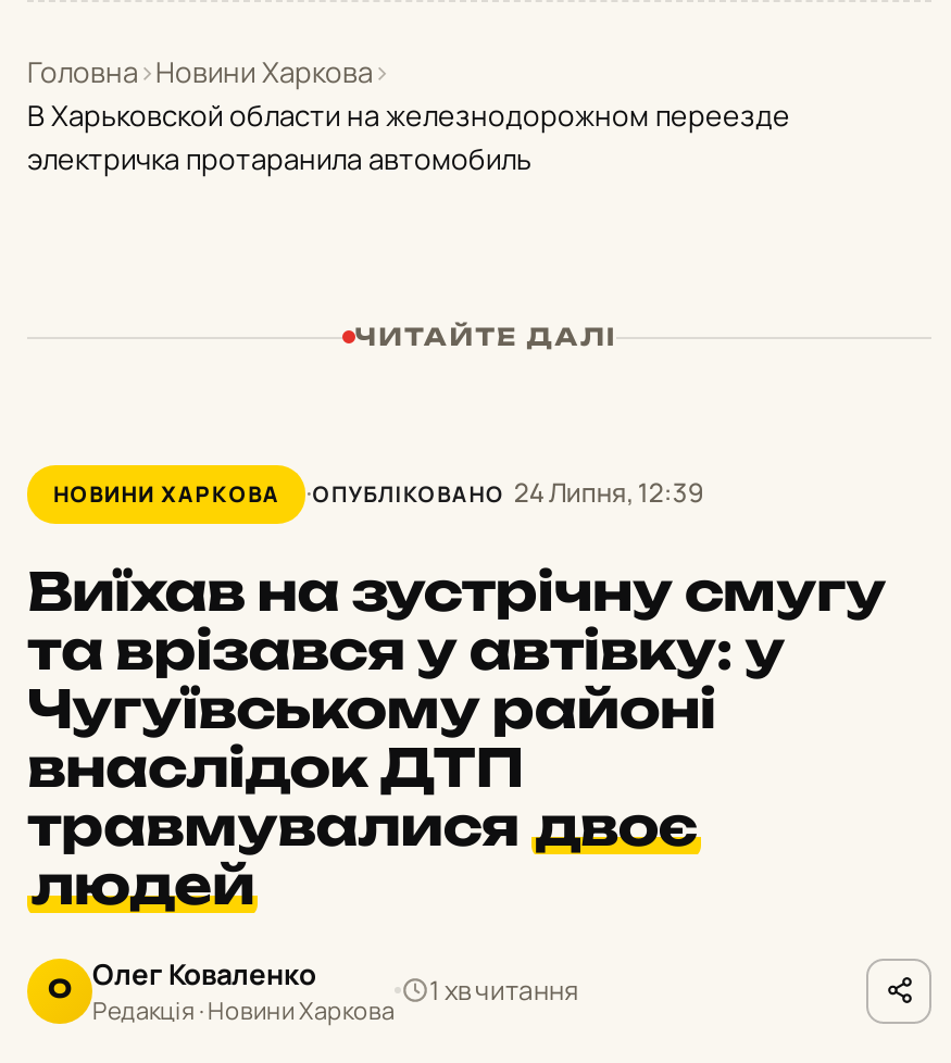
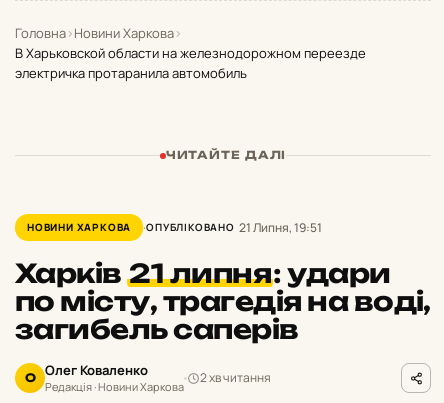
- ОПУБЛІКОВАНО 24 Липня, 12:39
+ ОПУБЛІКОВАНО 21 Липня, 19:51

- Виїхав на зустрічну смугу
- та врізався у автівку: у
- Чугуївському районі
- внаслідок ДТП
- травмувалися двоє
- людей
+ Харків 21 липня : удари
+ по місту, трагедія на воді,
+ загибель саперів

- 1 хв читання
+ 2 хв читання
